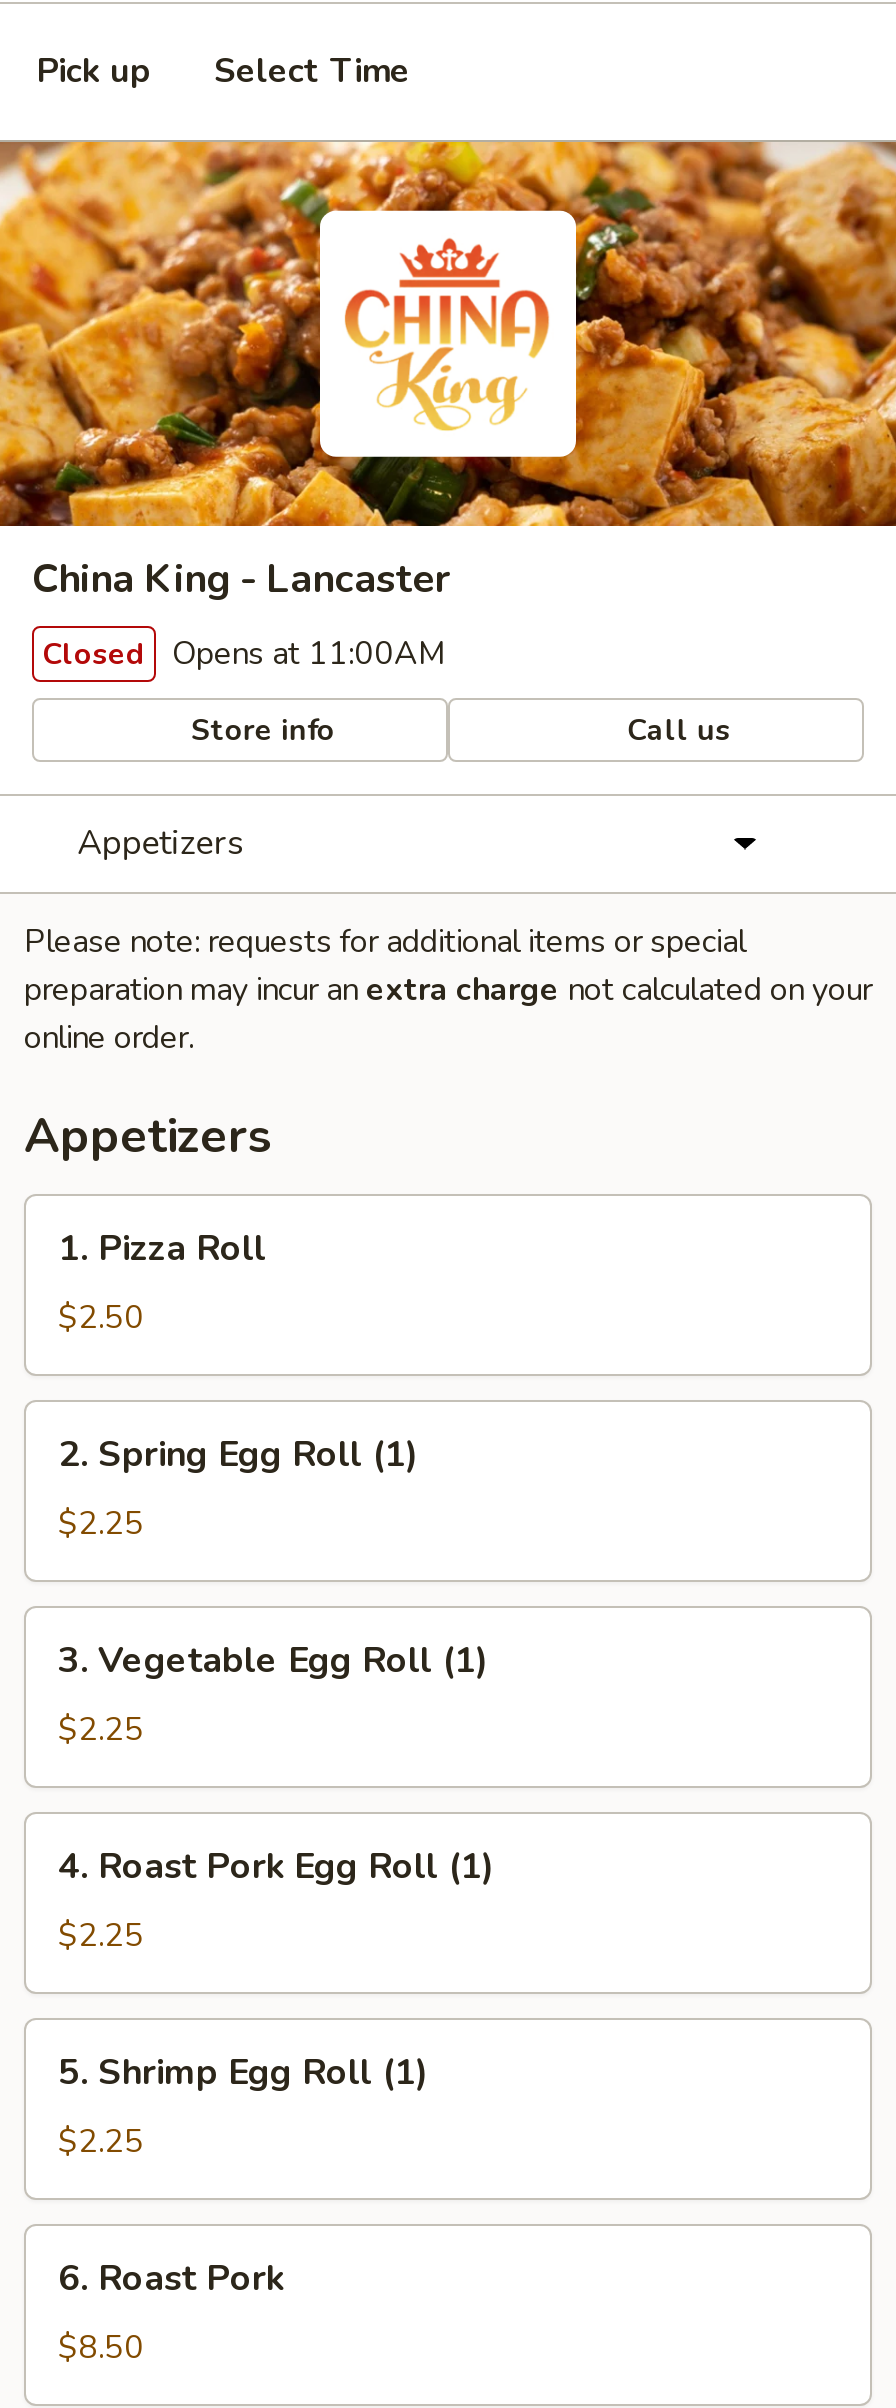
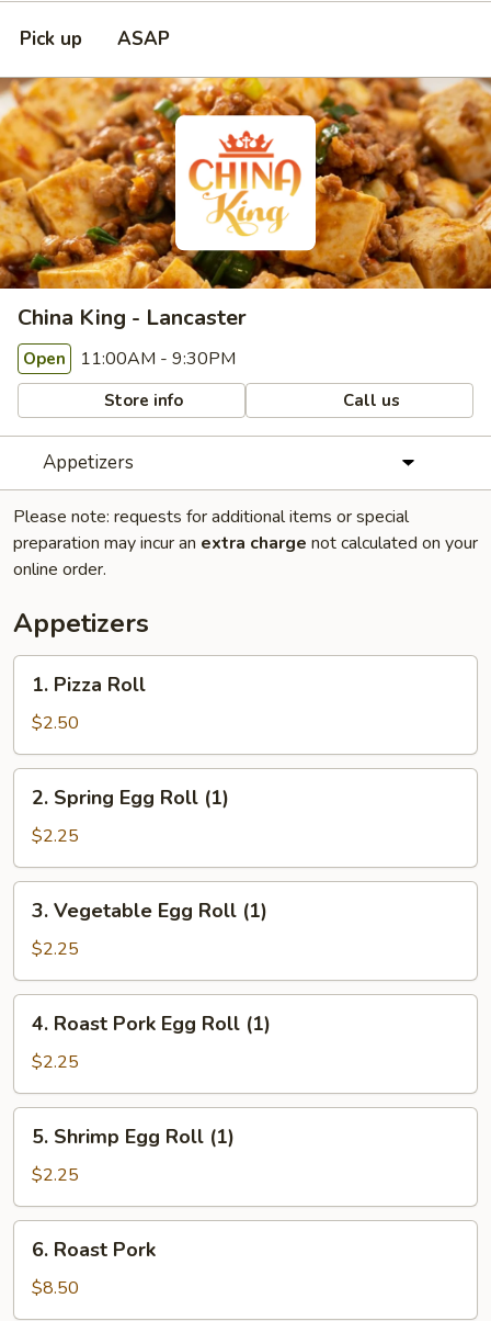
- Select Time
+ ASAP

- Closed Opens at 11:00AM
+ Open 11:00AM - 9:30PM
